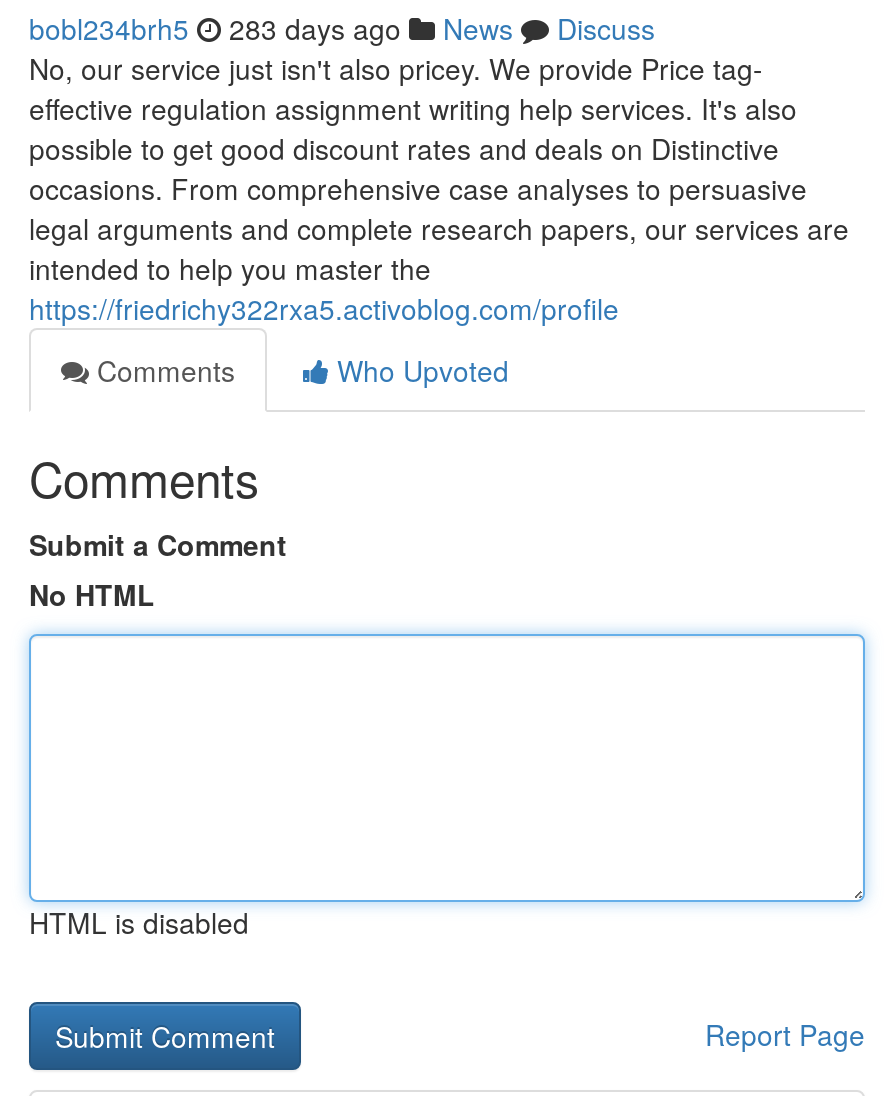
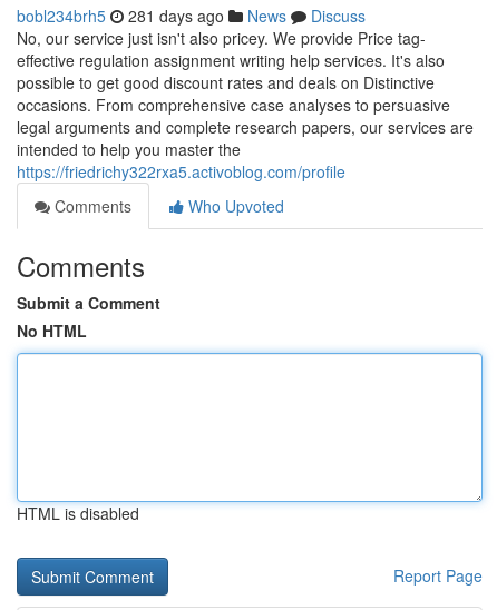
- bobl234brh5 283 days ago News Discuss
+ bobl234brh5 281 days ago News Discuss
